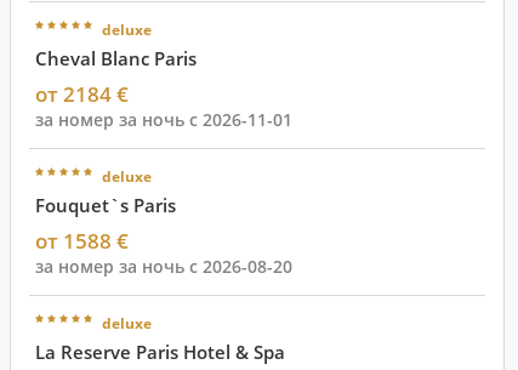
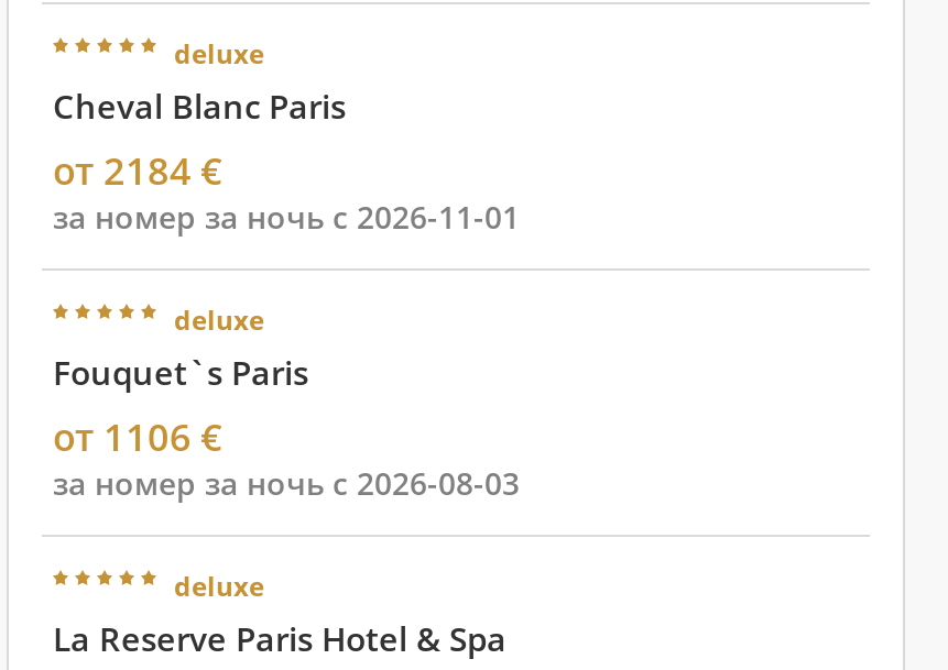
- от 1588 €
+ от 1106 €

- за номер за ночь с 2026-08-20
+ за номер за ночь с 2026-08-03
